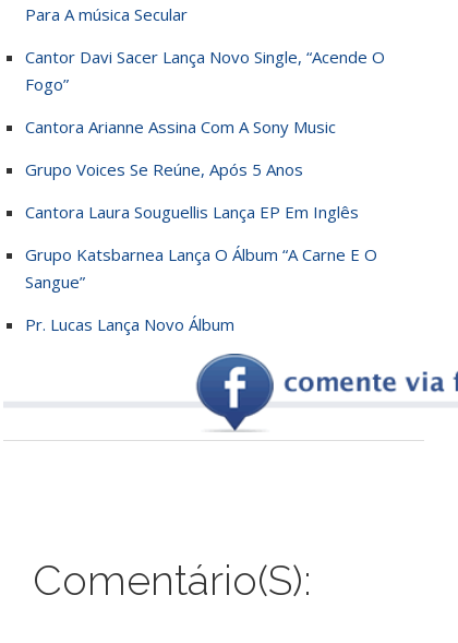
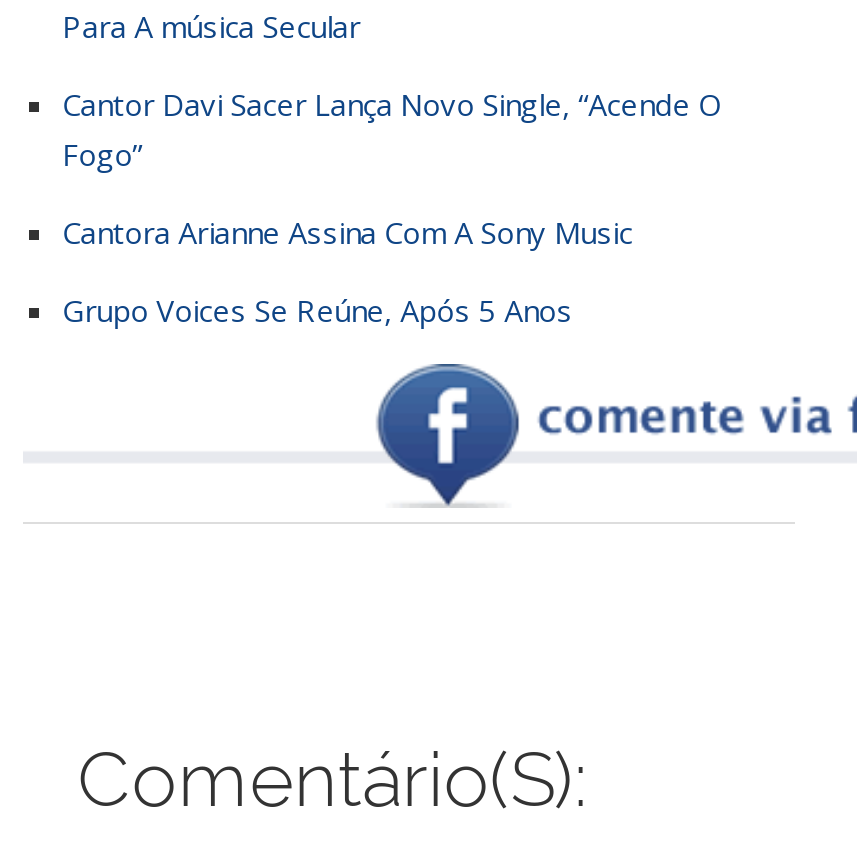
- Cantora Laura Souguellis Lança EP Em Inglês
- Grupo Katsbarnea Lança O Álbum “A Carne E O
- Sangue”
- Pr. Lucas Lança Novo Álbum
